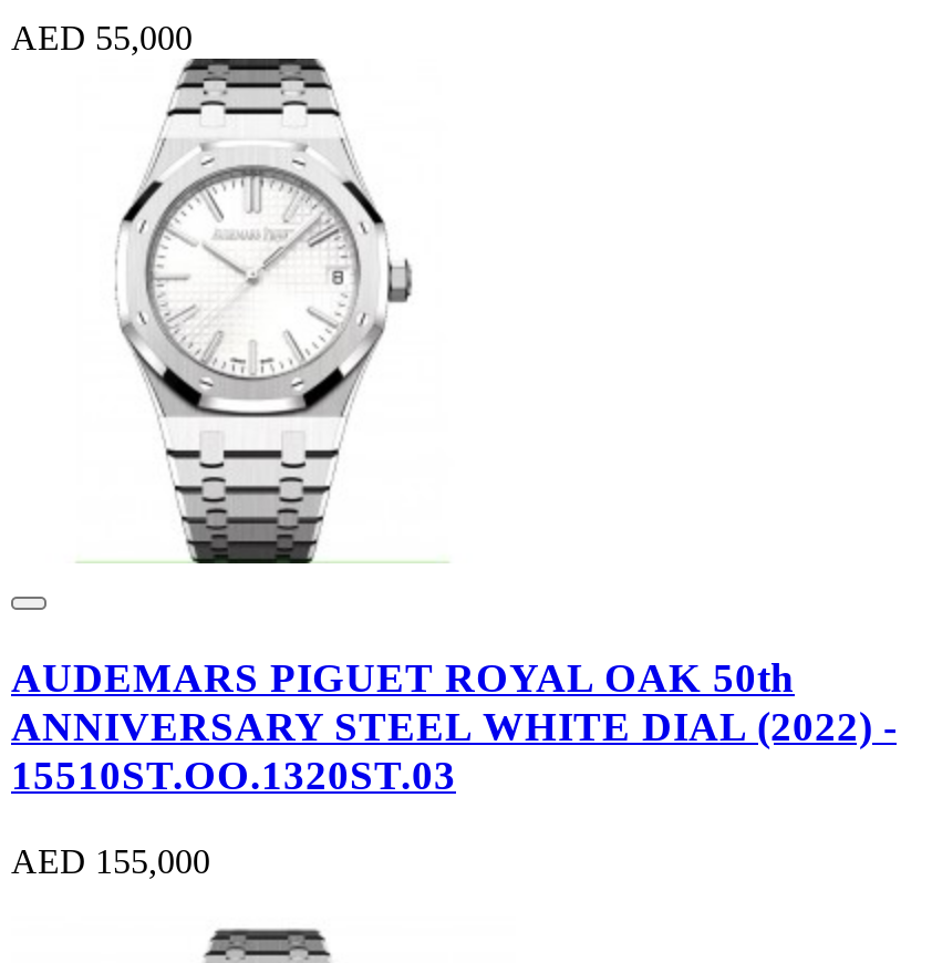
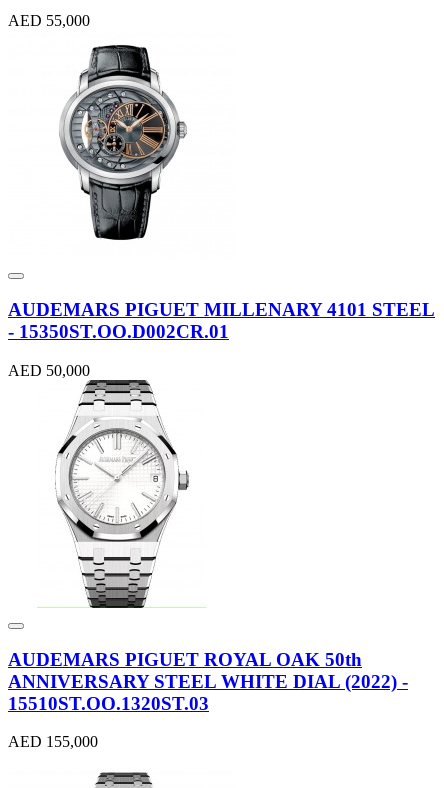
+ AUDEMARS PIGUET MILLENARY 4101 STEEL
+ - 15350ST.OO.D002CR.01
+ AED 50,000

+ [image]
